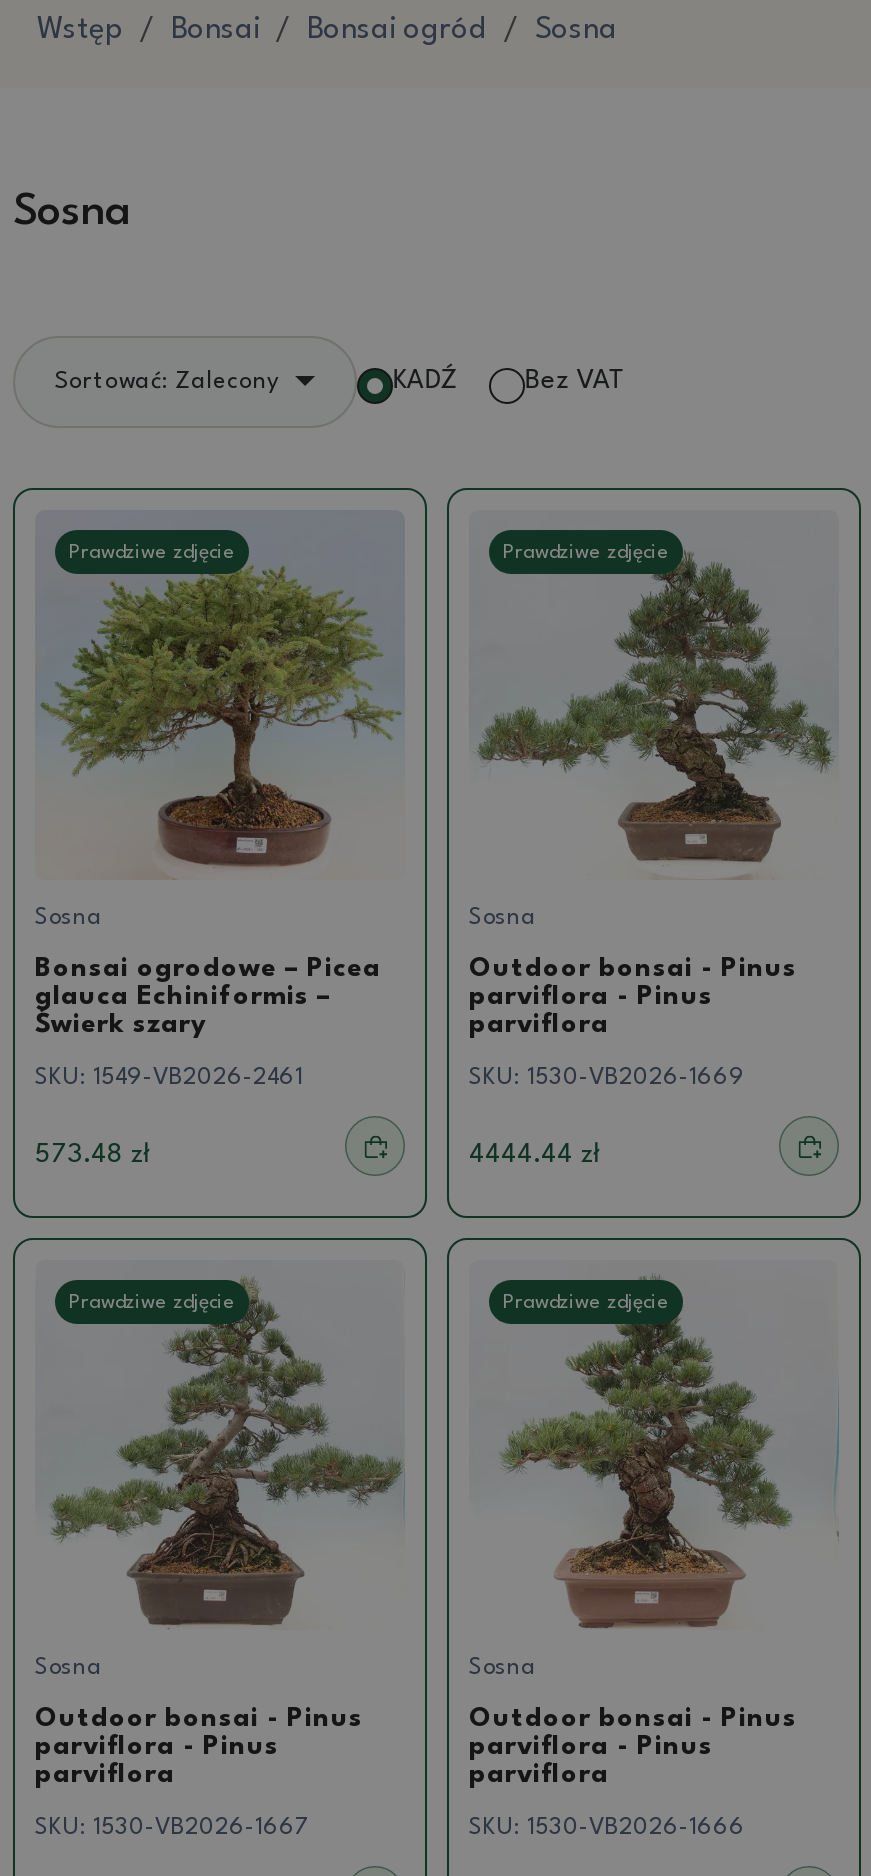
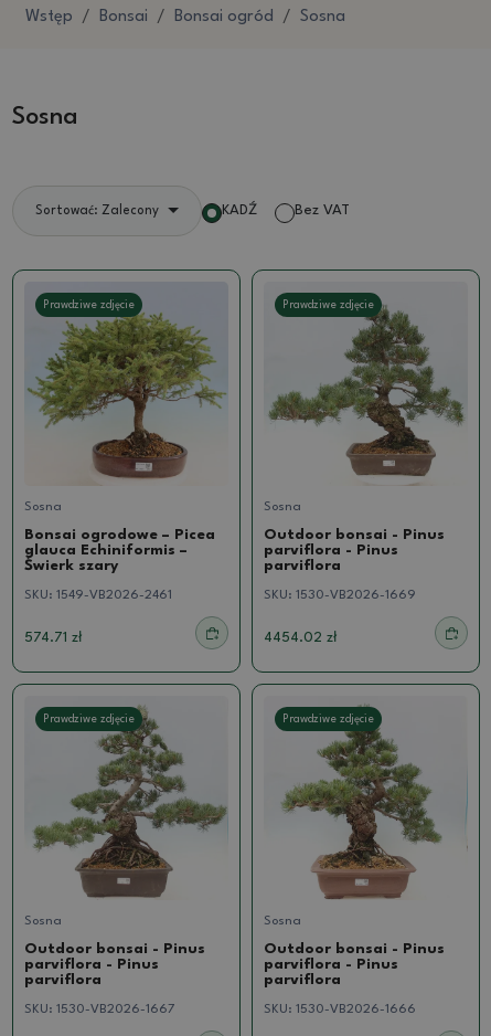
- 573.48 zł
+ 574.71 zł

- 4444.44 zł
+ 4454.02 zł
